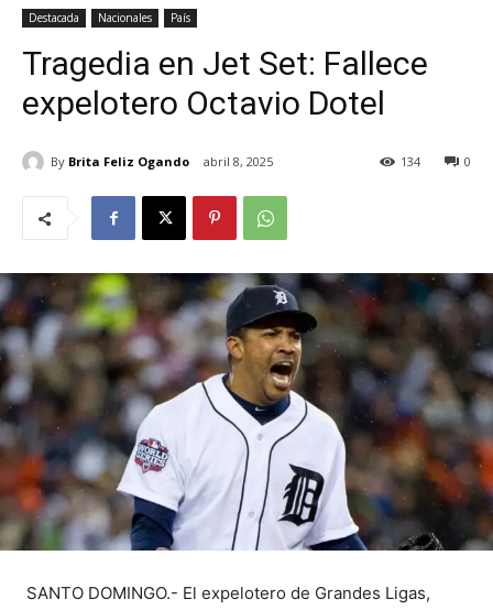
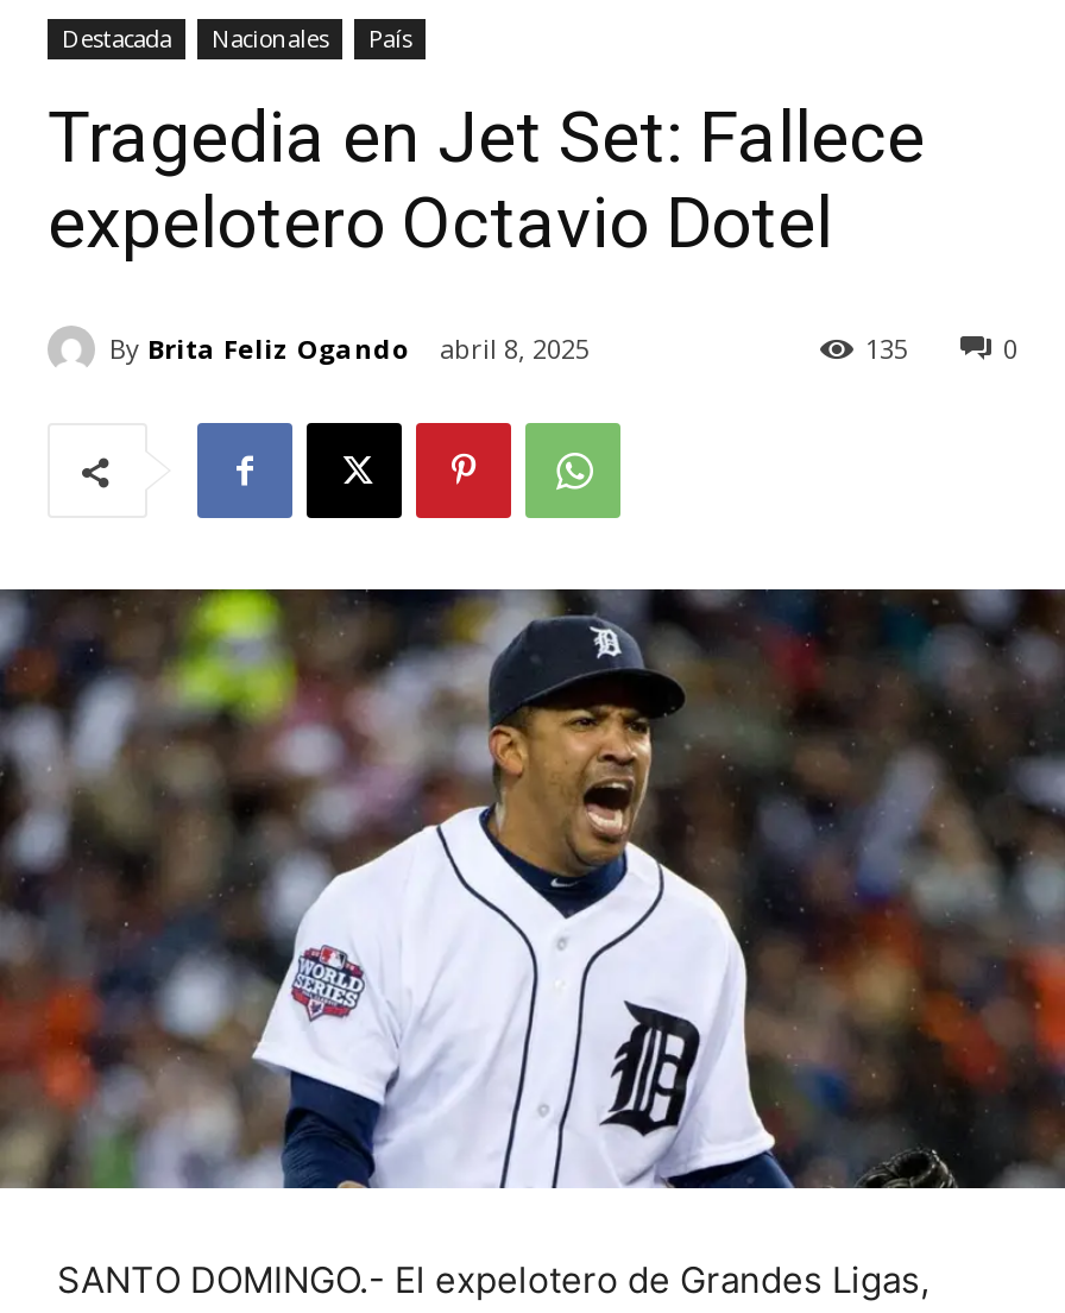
- 134
+ 135
